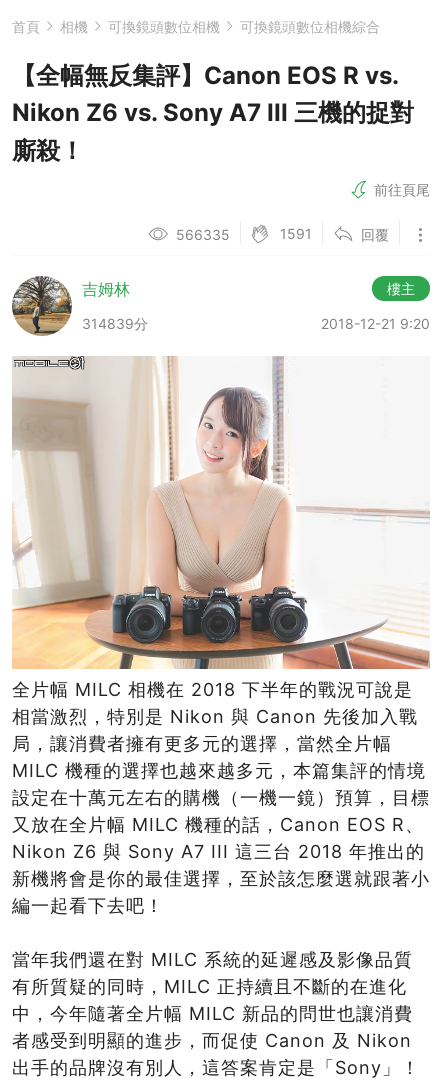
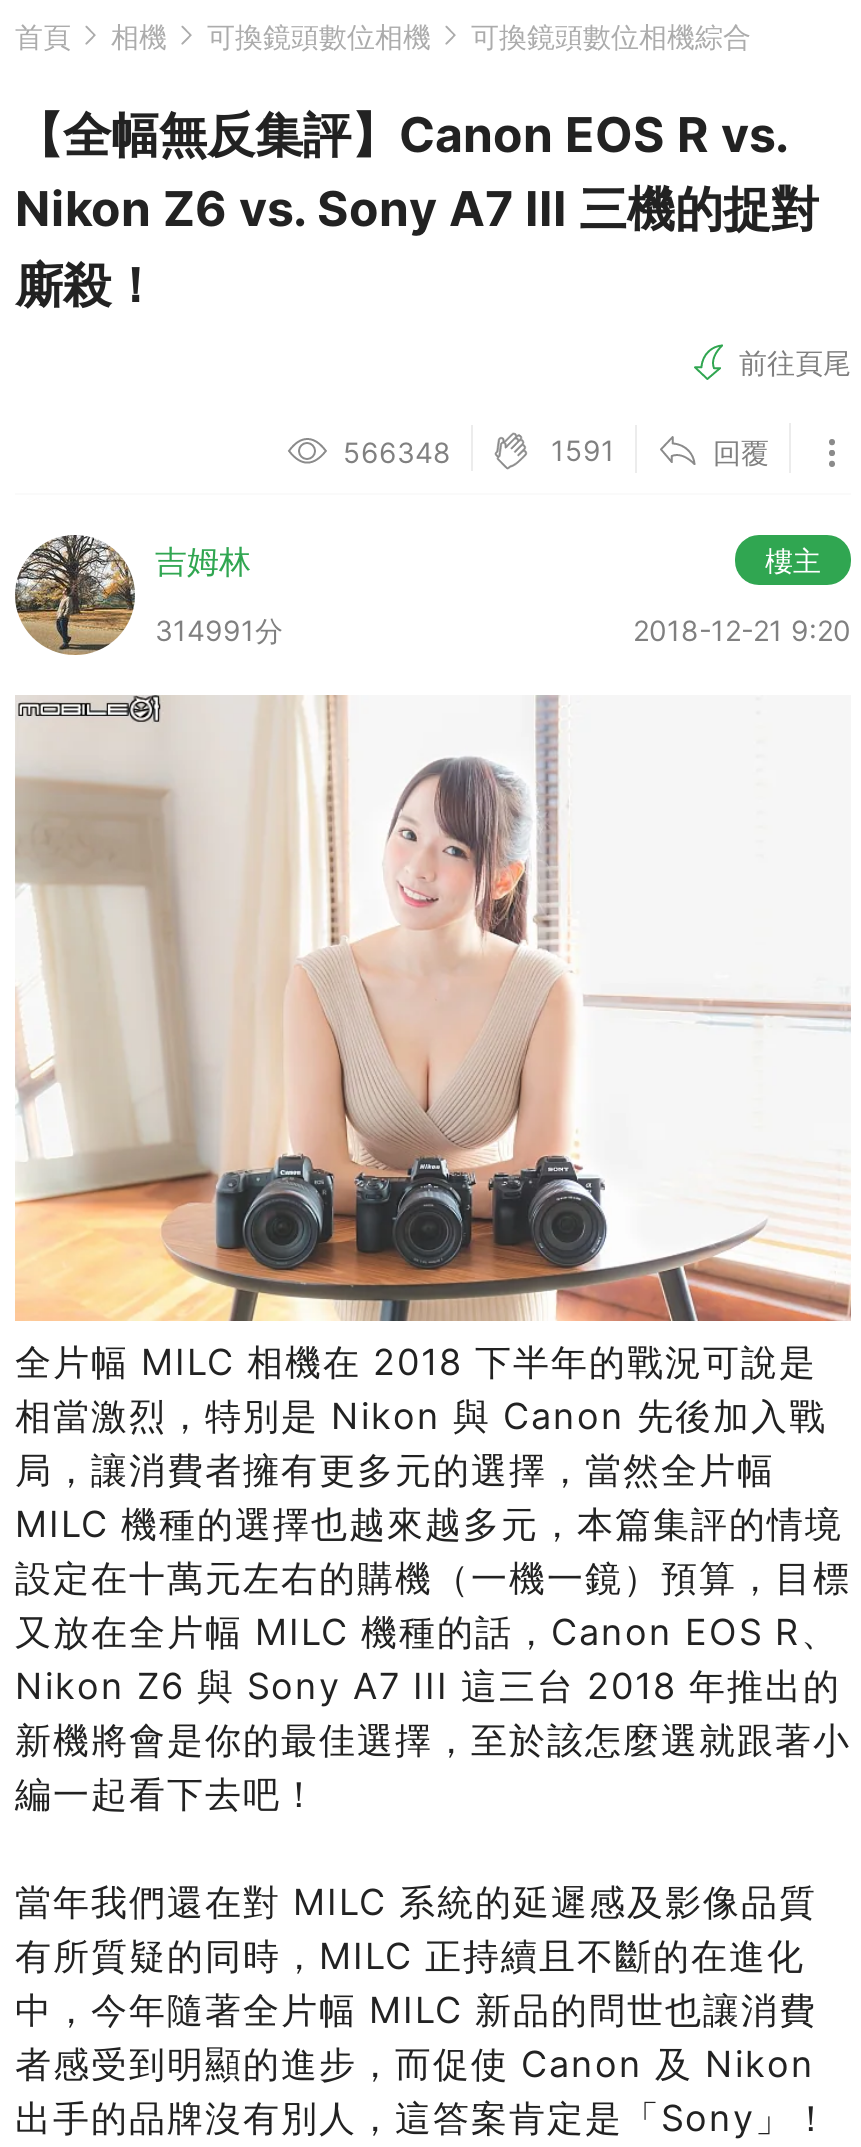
- 566335
+ 566348

- 314839分
+ 314991分
